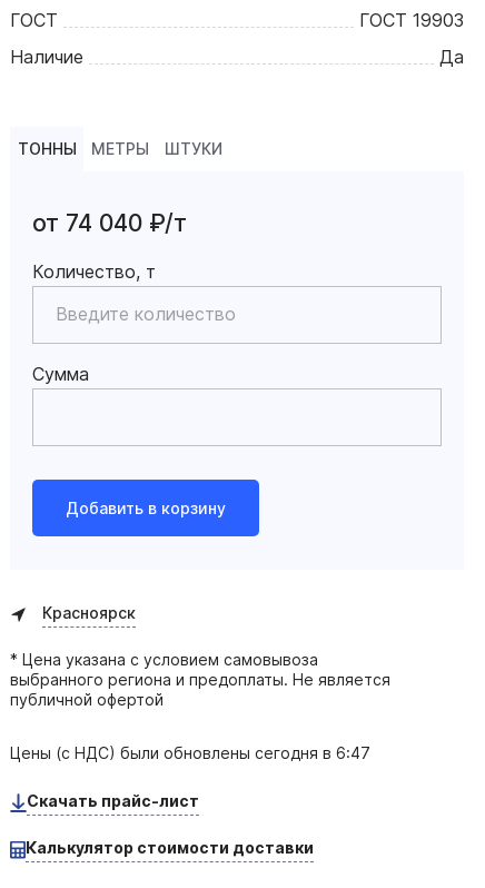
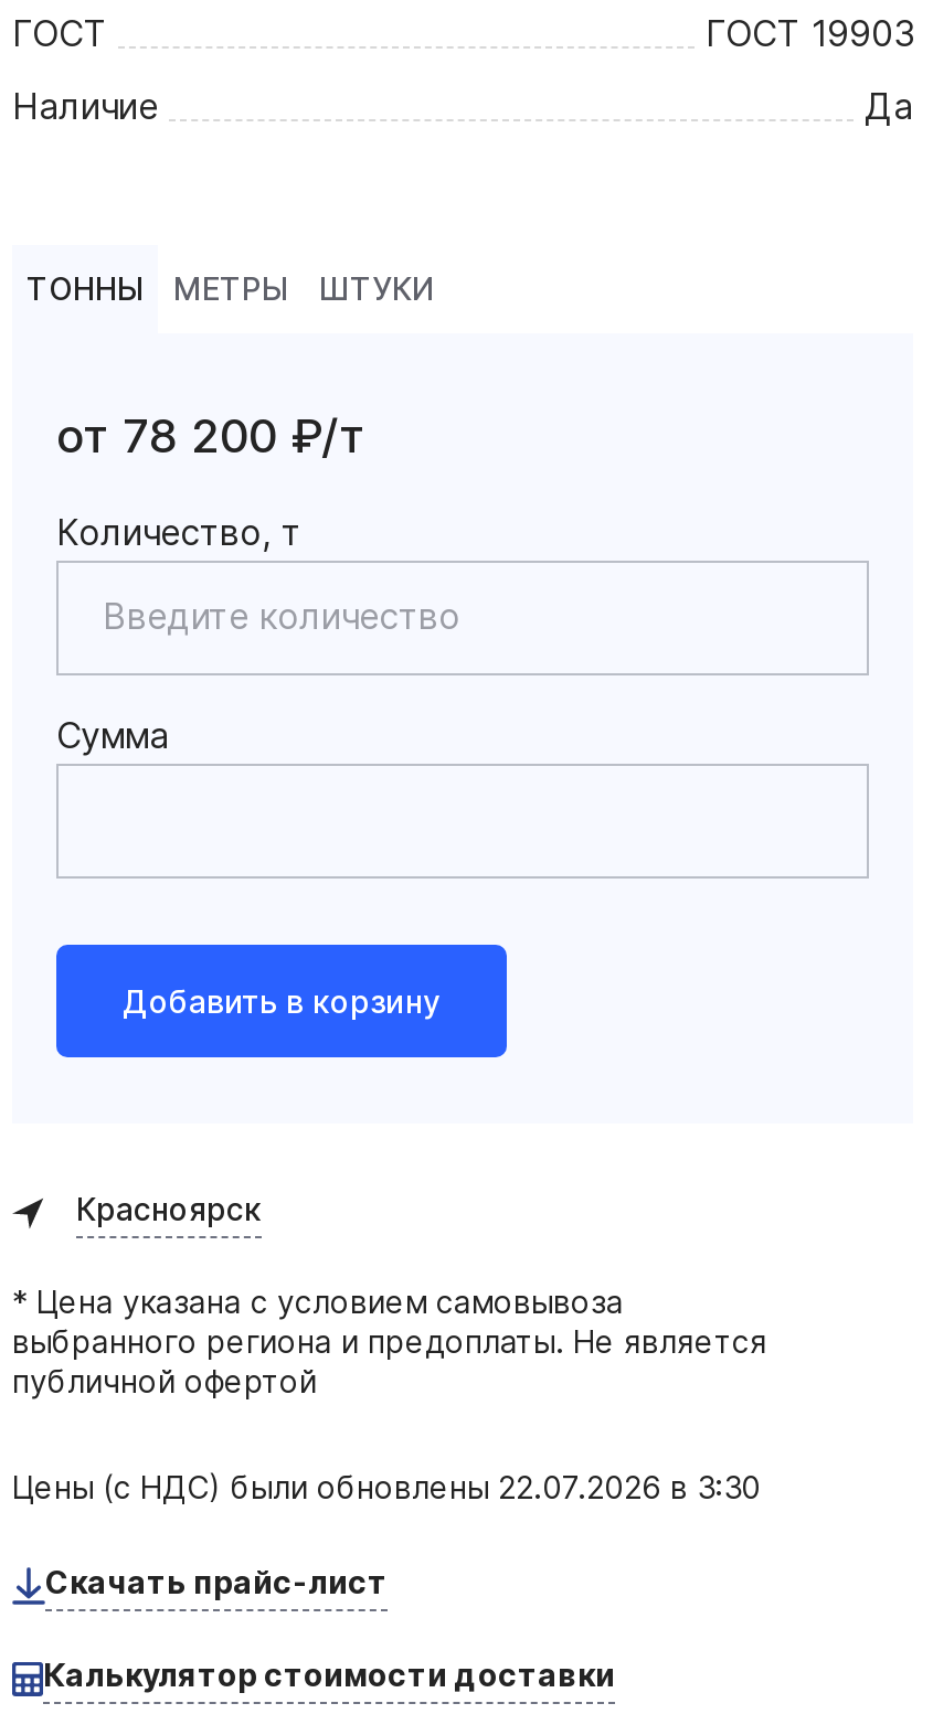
- от 74 040 ₽/т
+ от 78 200 ₽/т

- Цены (с НДС) были обновлены сегодня в 6:47
+ Цены (с НДС) были обновлены 22.07.2026 в 3:30
